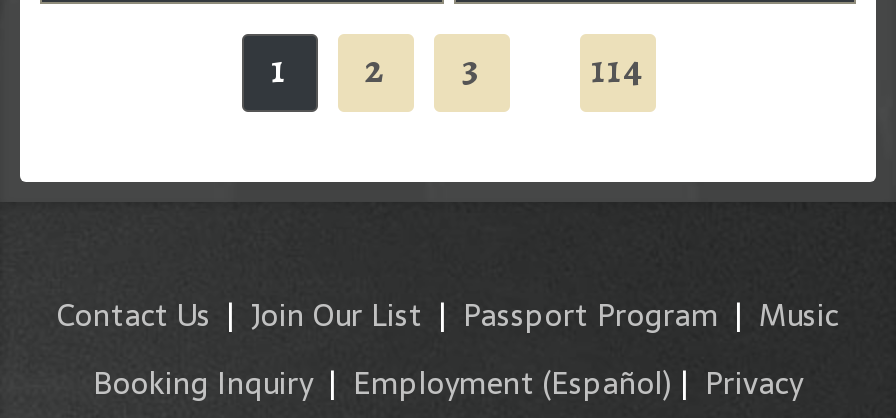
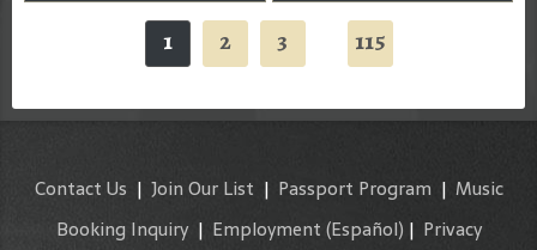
- 114
+ 115
